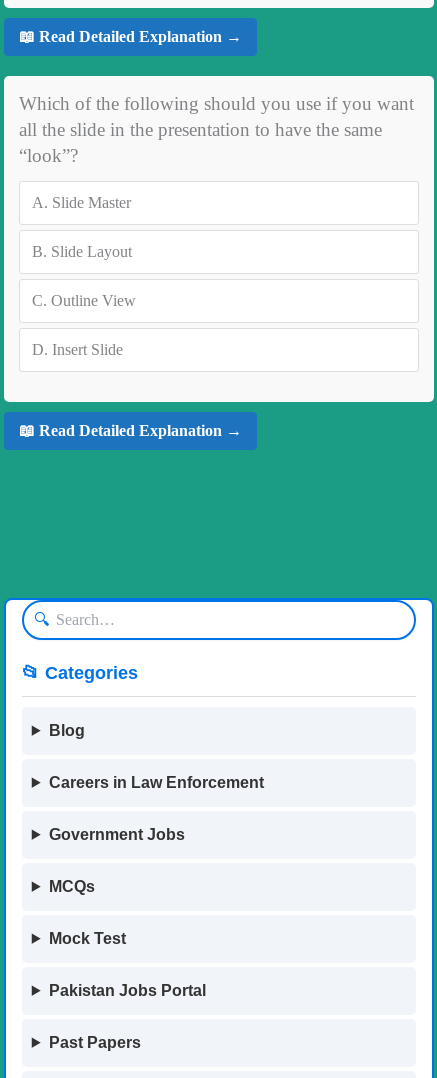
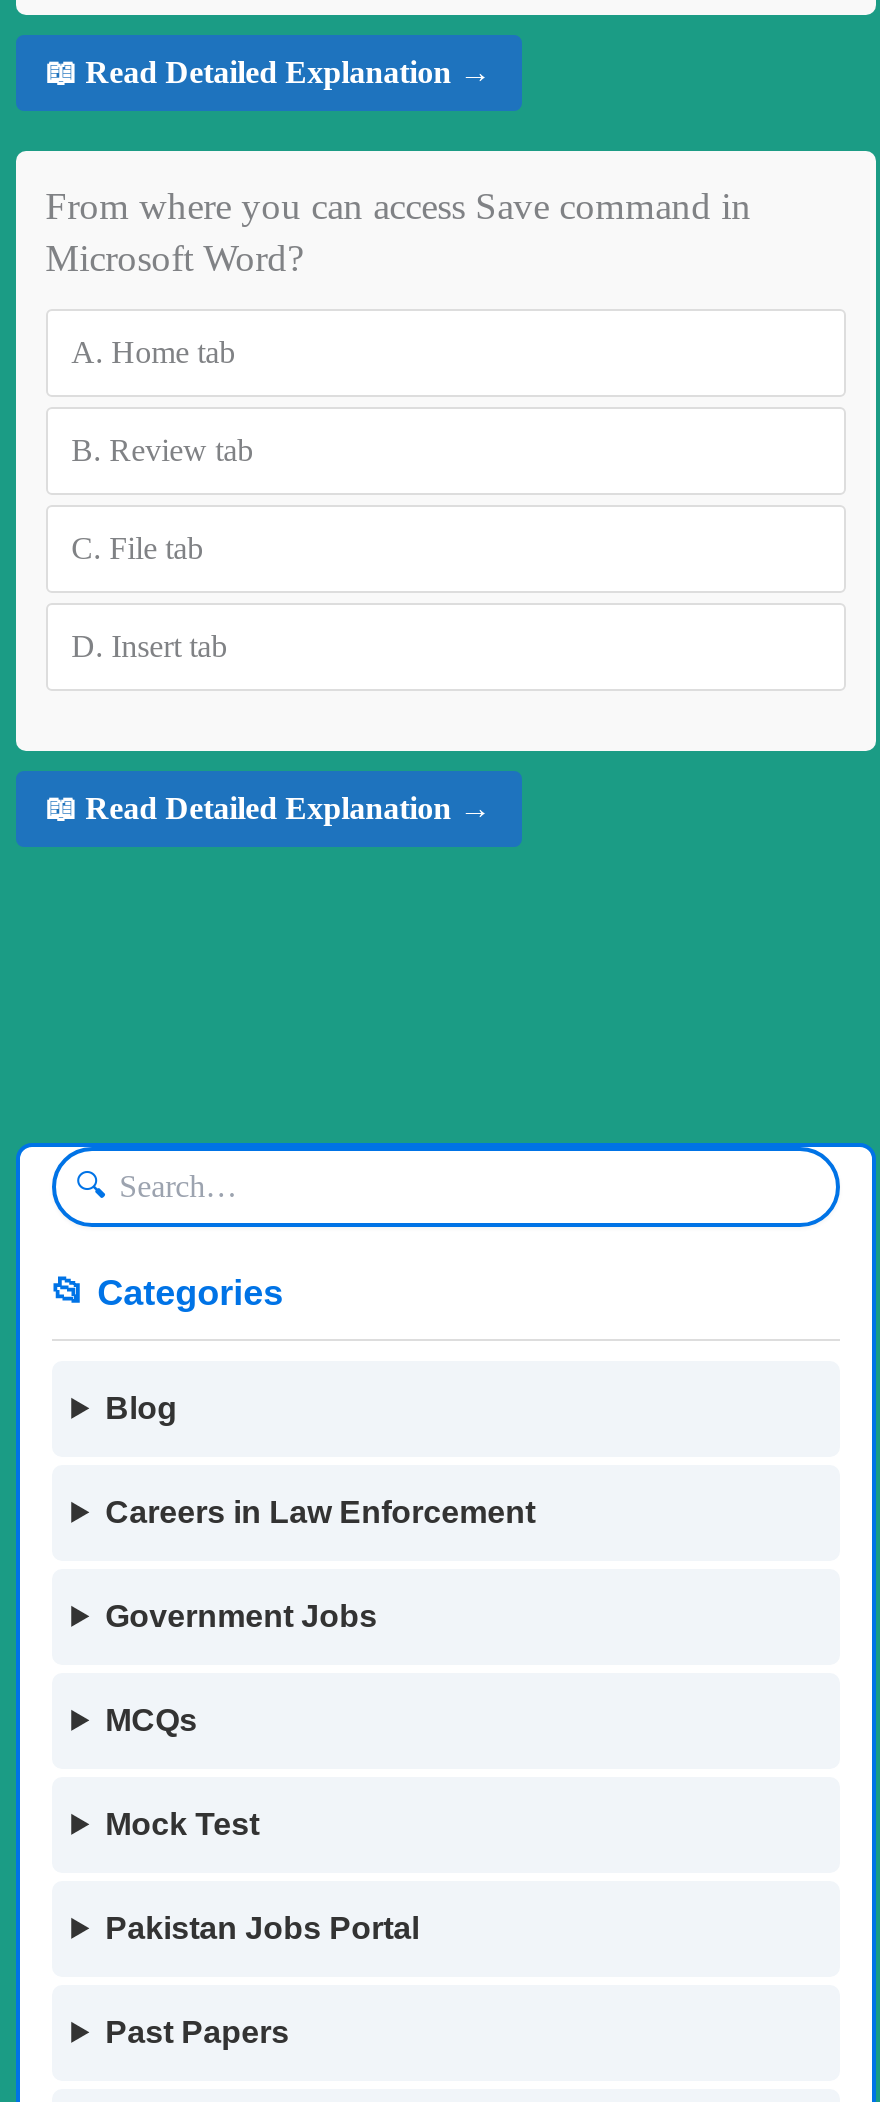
- Which of the following should you use if you want
- all the slide in the presentation to have the same
- “look”?
+ From where you can access Save command in
+ Microsoft Word?

- A. Slide Master
+ A. Home tab

- B. Slide Layout
+ B. Review tab

- C. Outline View
+ C. File tab

- D. Insert Slide
+ D. Insert tab
